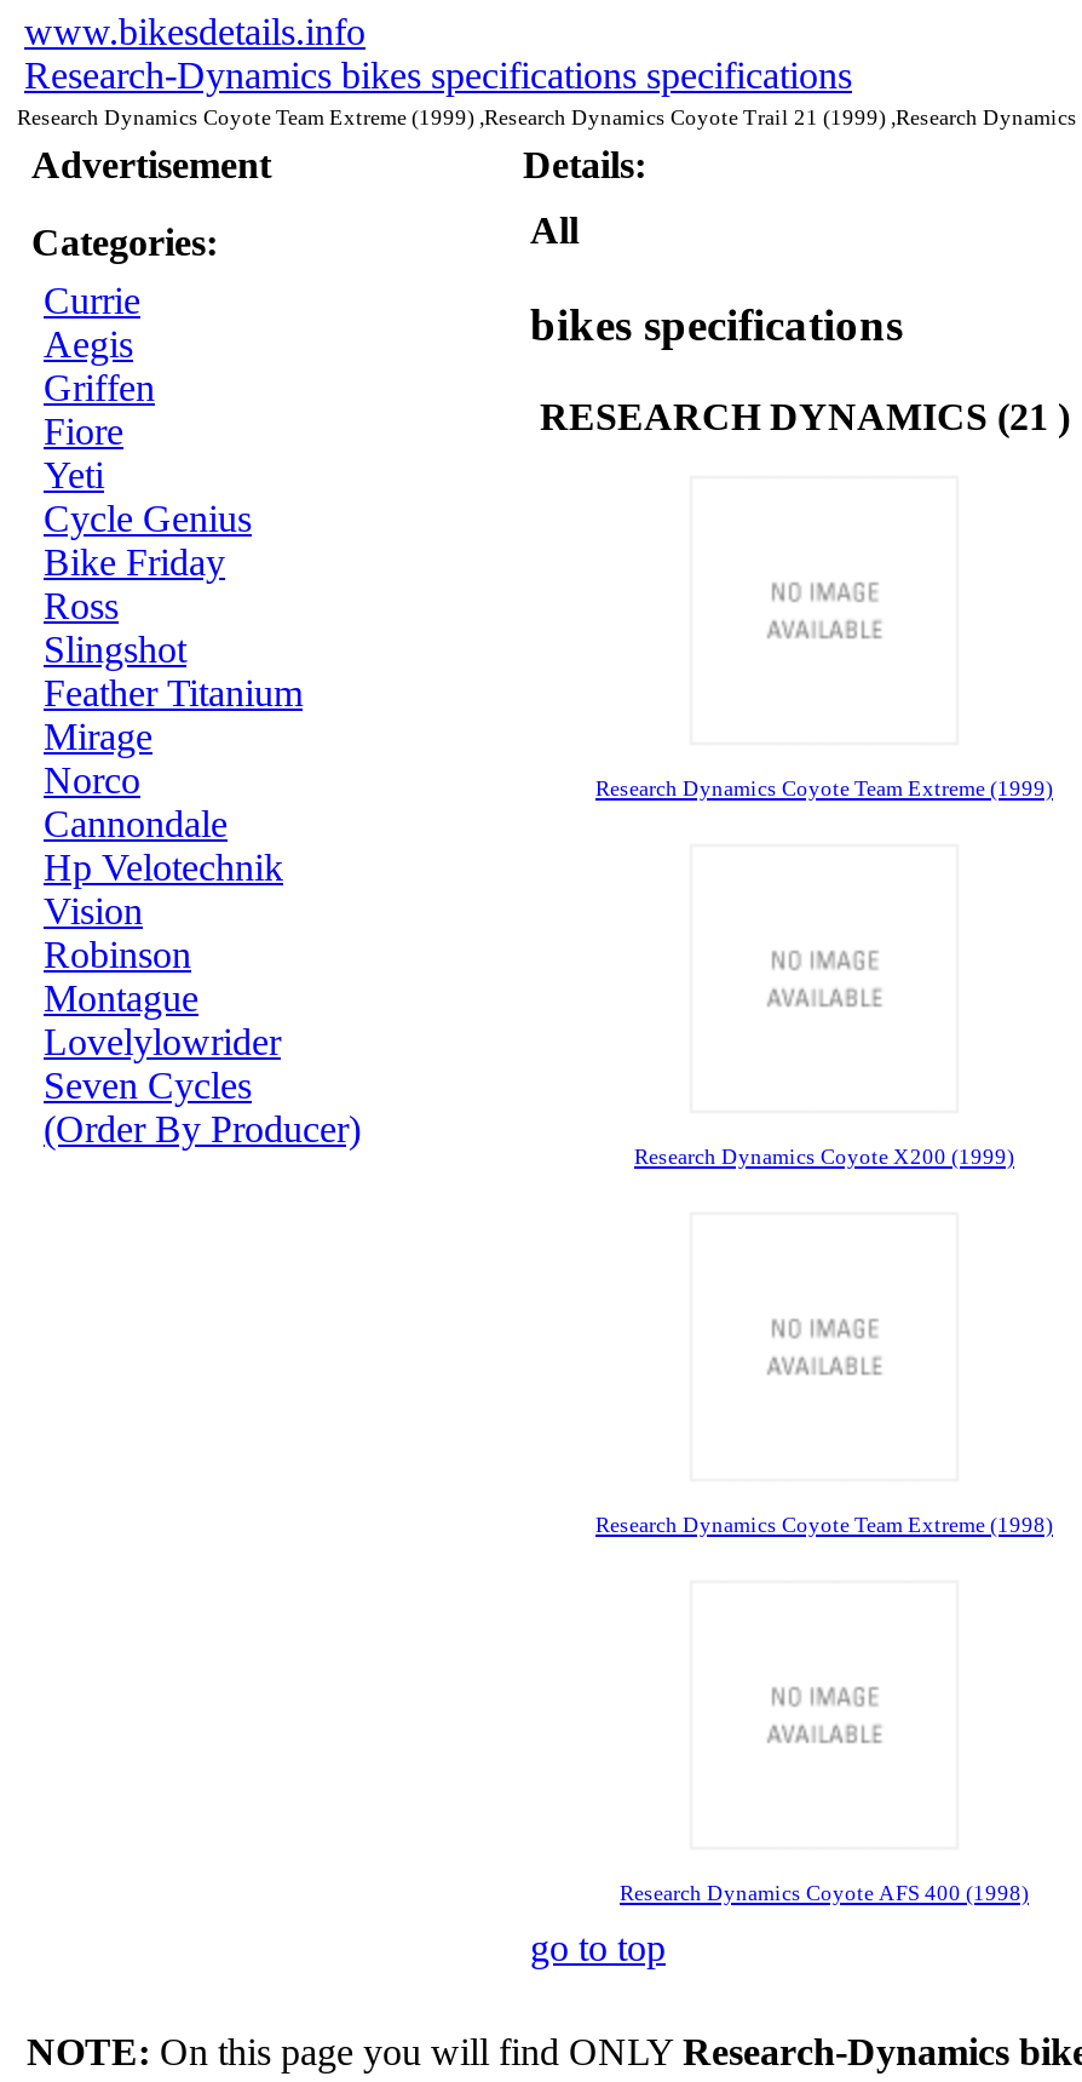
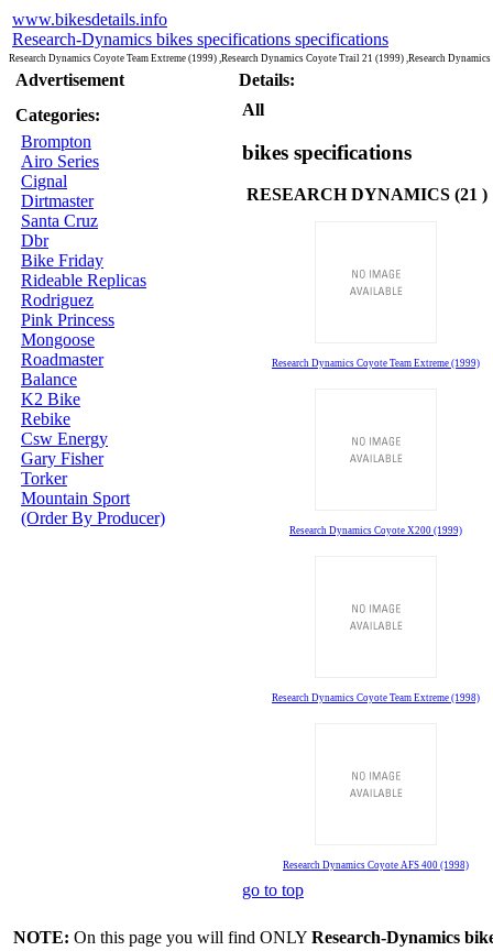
- Currie
- Aegis
- Griffen
- Fiore
- Yeti
- Cycle Genius
+ Brompton
+ Airo Series
+ Cignal
+ Dirtmaster
+ Santa Cruz
+ Dbr

- Ross
- Slingshot
- Feather Titanium
- Mirage
- Norco
- Cannondale
- Hp Velotechnik
- Vision
- Robinson
- Montague
- Lovelylowrider
- Seven Cycles
+ Rideable Replicas
+ Rodriguez
+ Pink Princess
+ Mongoose
+ Roadmaster
+ Balance
+ K2 Bike
+ Rebike
+ Csw Energy
+ Gary Fisher
+ Torker
+ Mountain Sport
